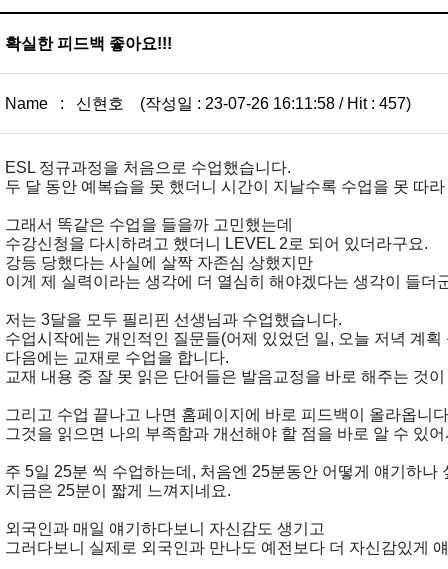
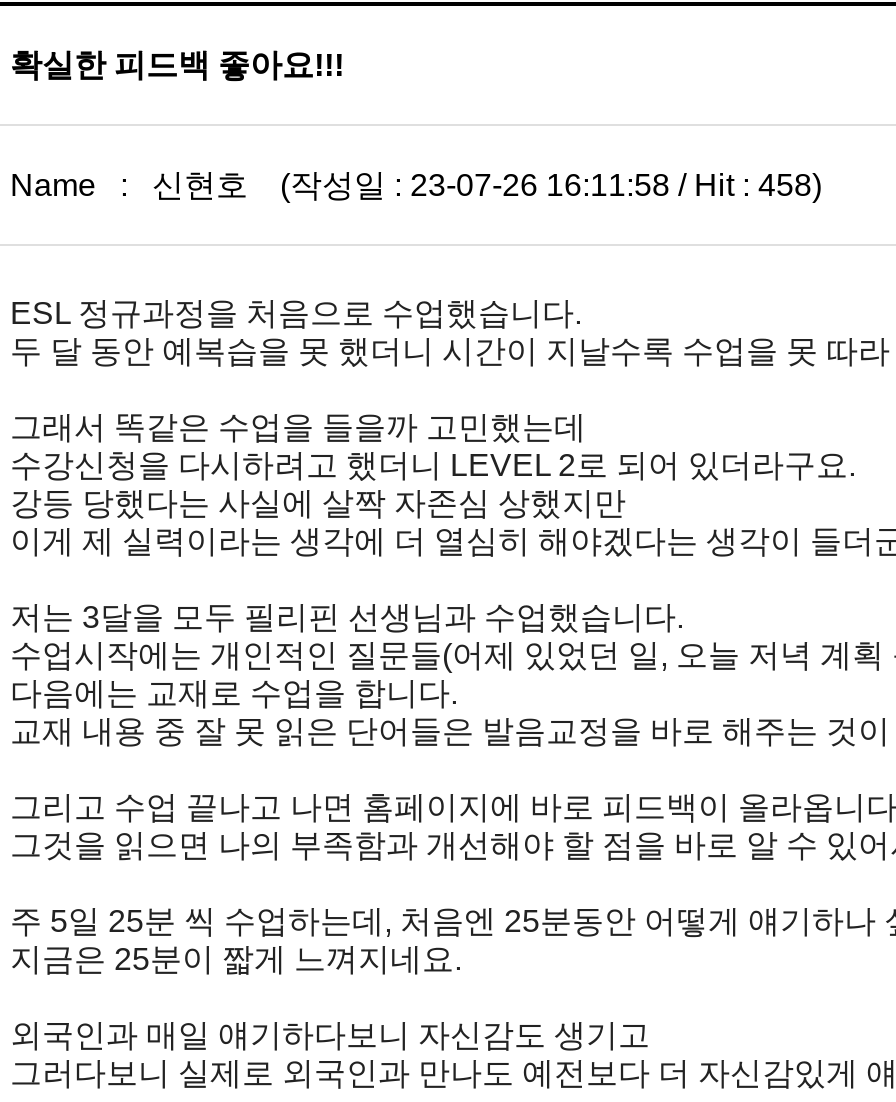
- Name : 신현호 (작성일 : 23-07-26 16:11:58 / Hit : 457)
+ Name : 신현호 (작성일 : 23-07-26 16:11:58 / Hit : 458)
